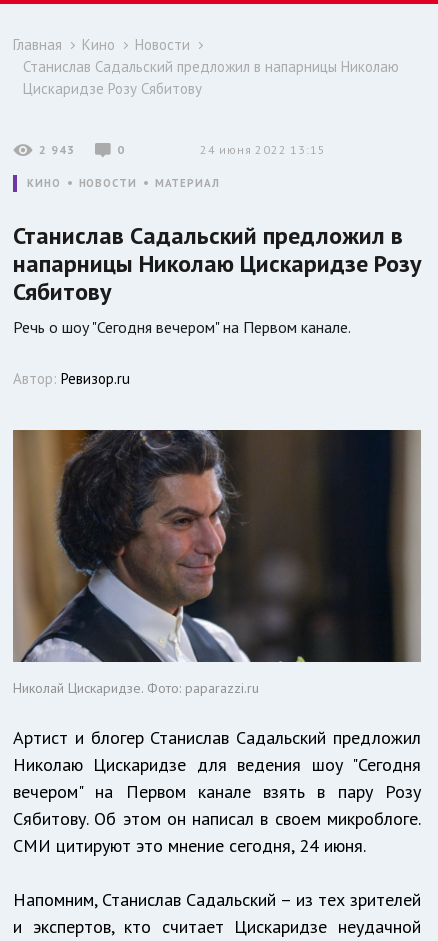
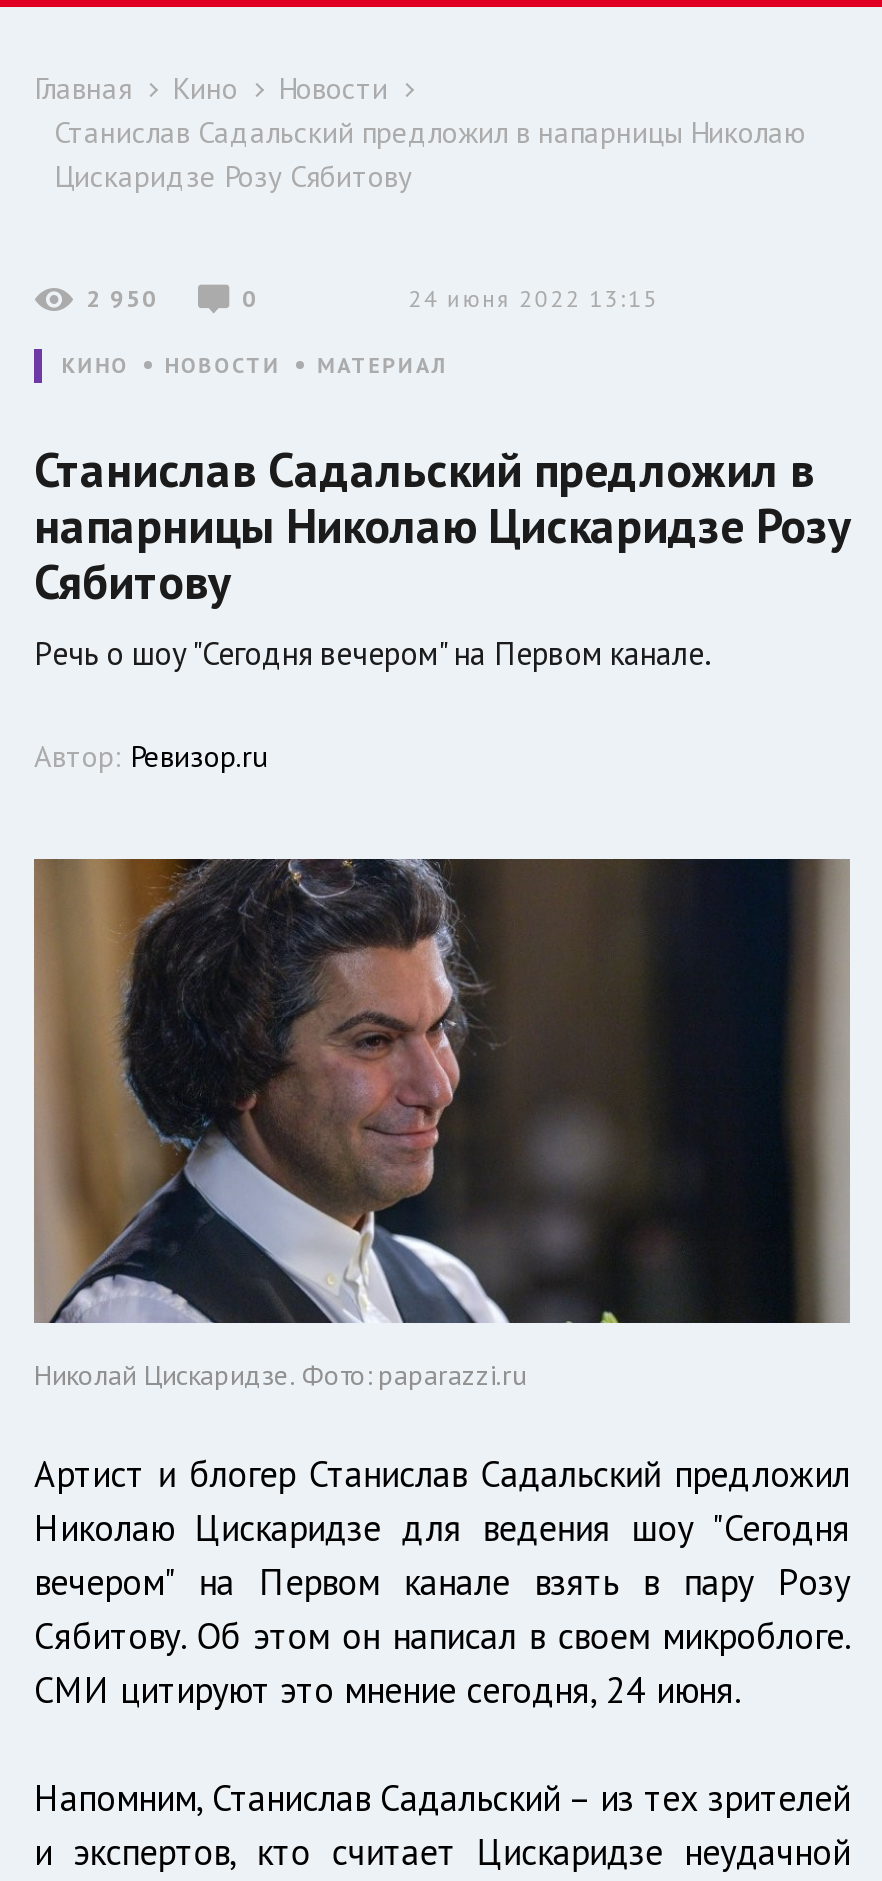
- 2 943
+ 2 950
